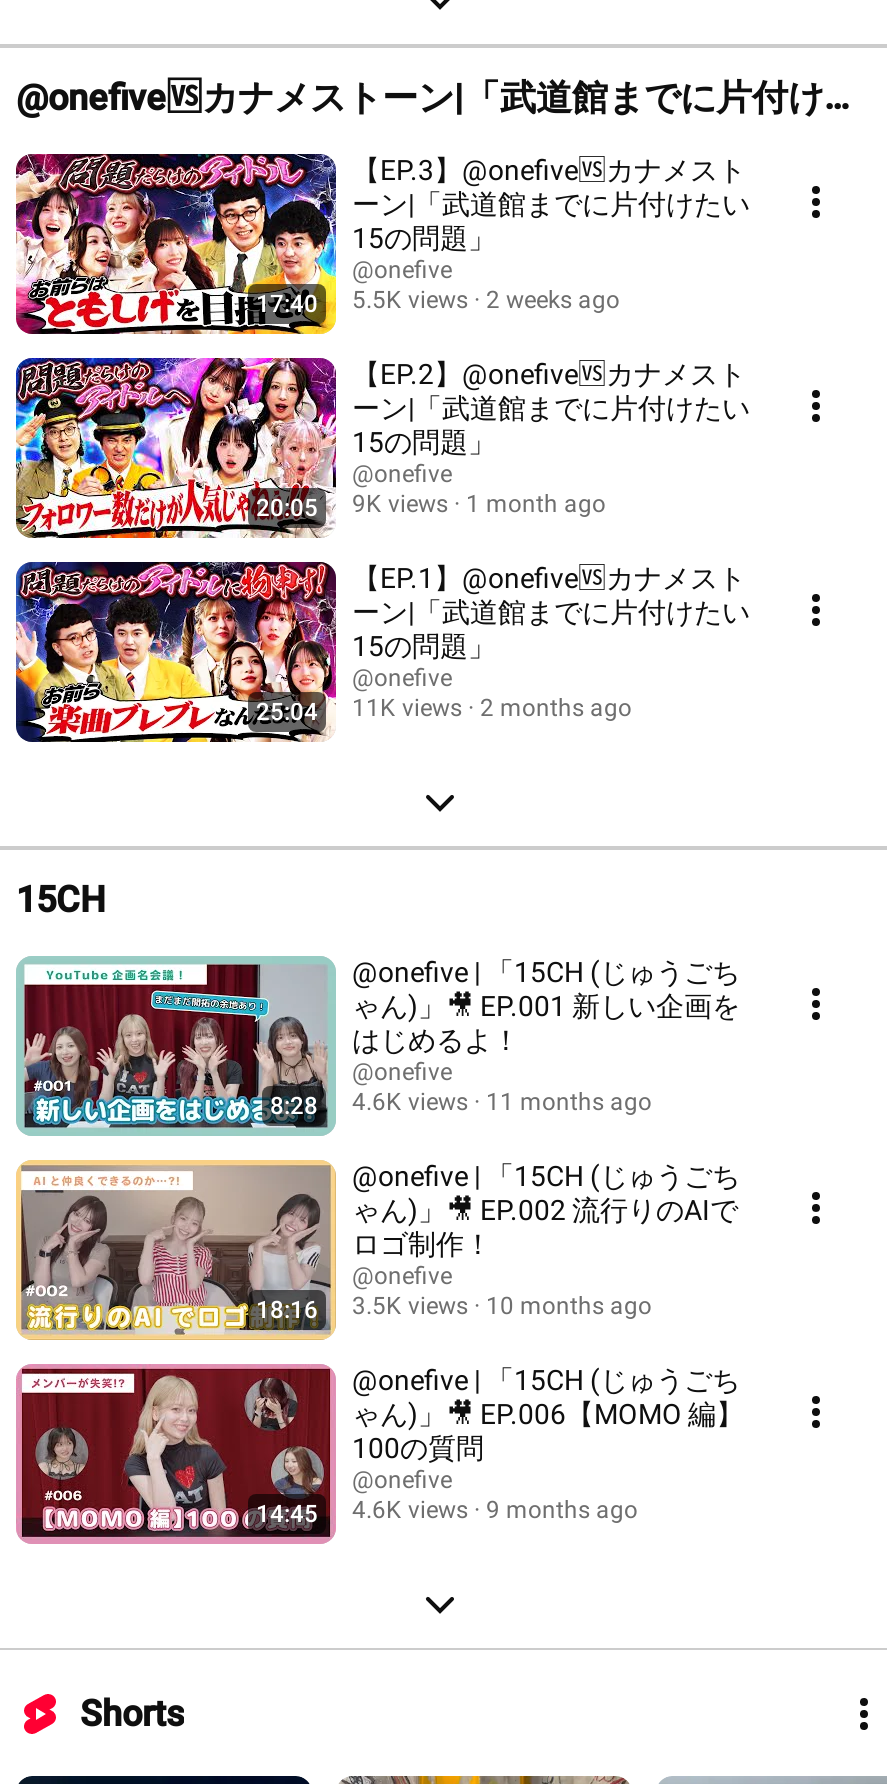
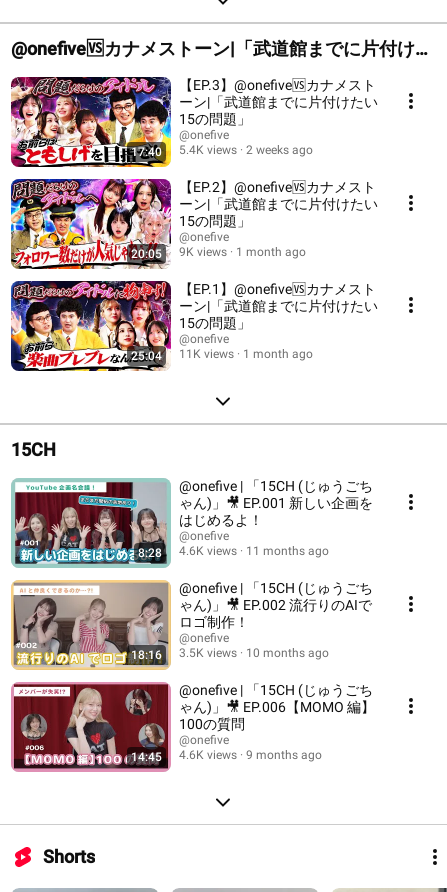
- 17:40 5.5K views 2 weeks ago
+ 17:40 5.4K views 2 weeks ago

- 25:04 11K views 2 months ago
+ 25:04 11K views 1 month ago
